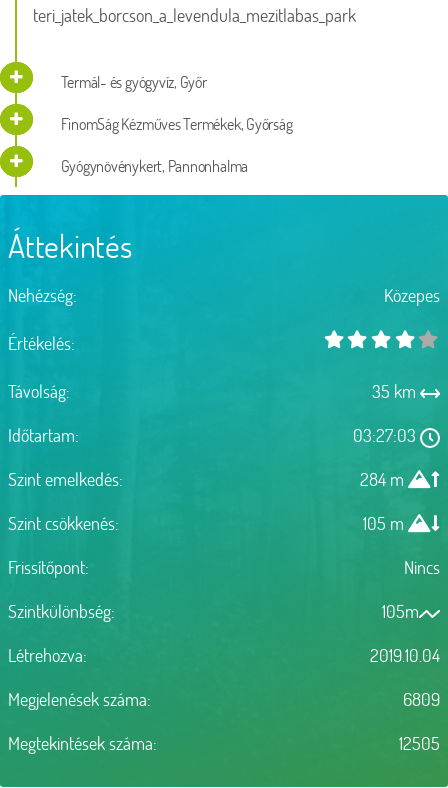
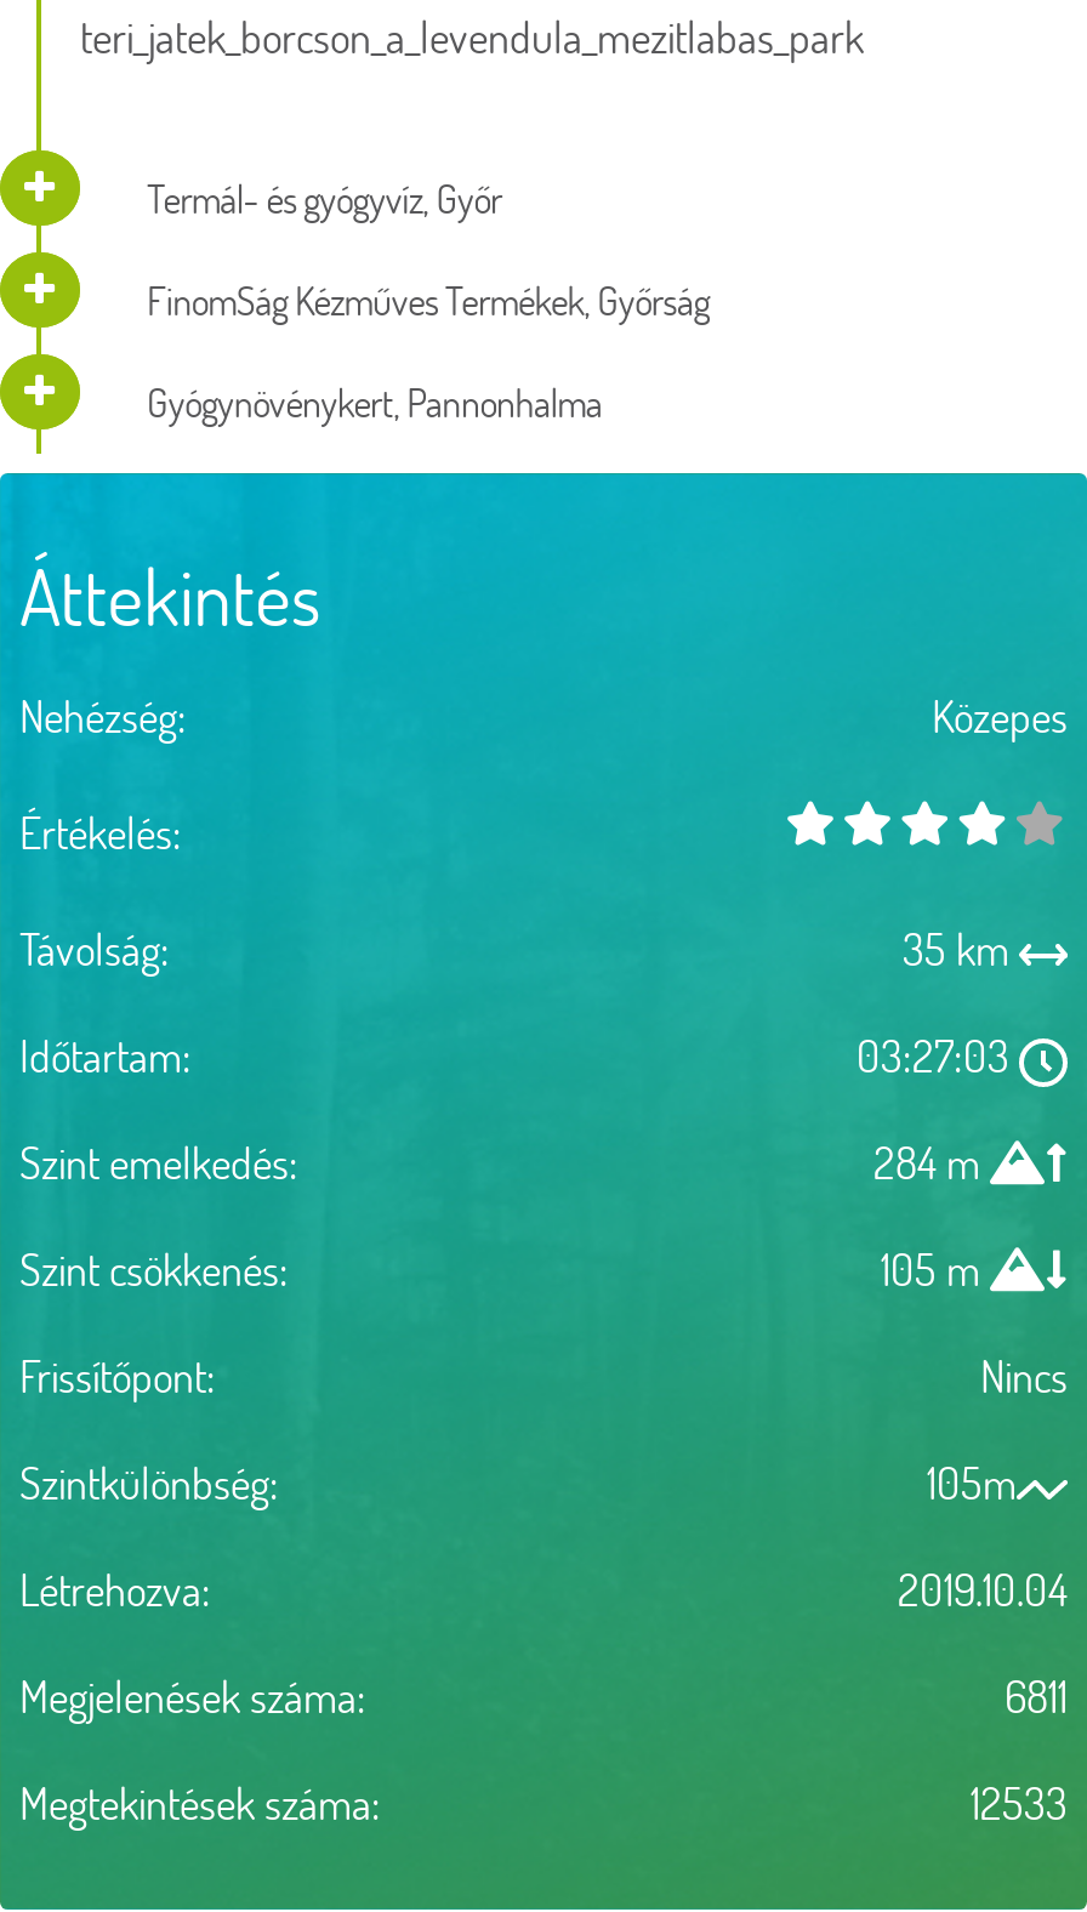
- 6809
+ 6811

- 12505
+ 12533
